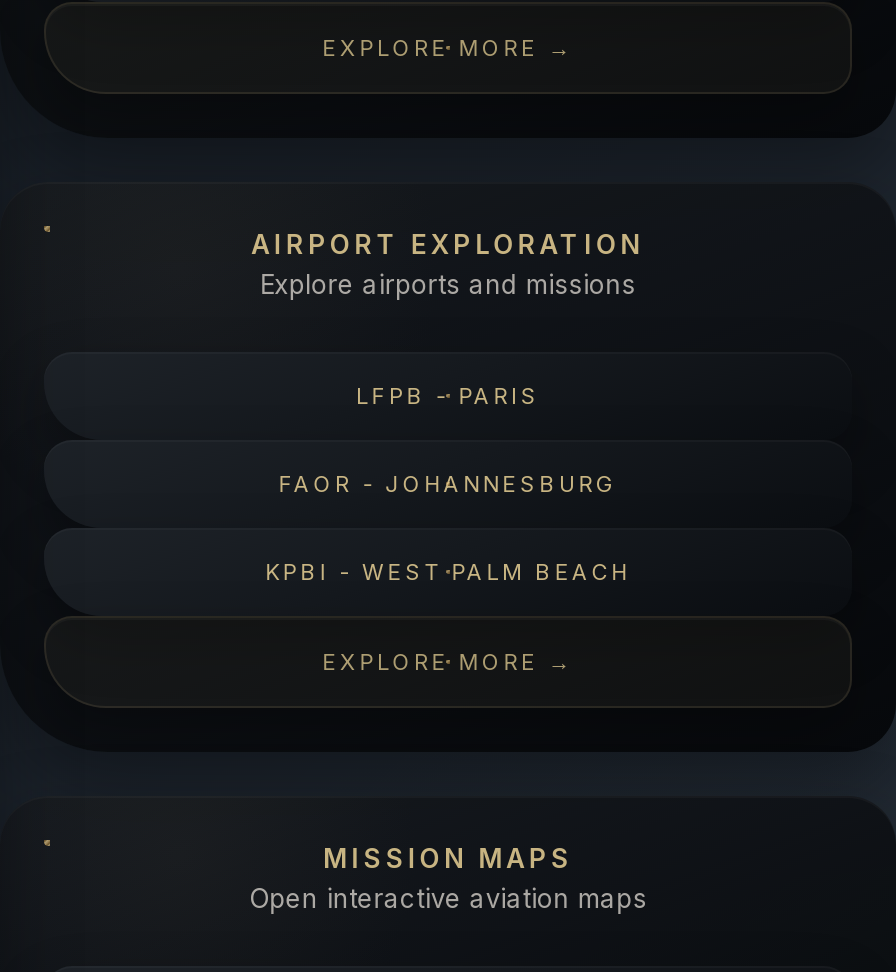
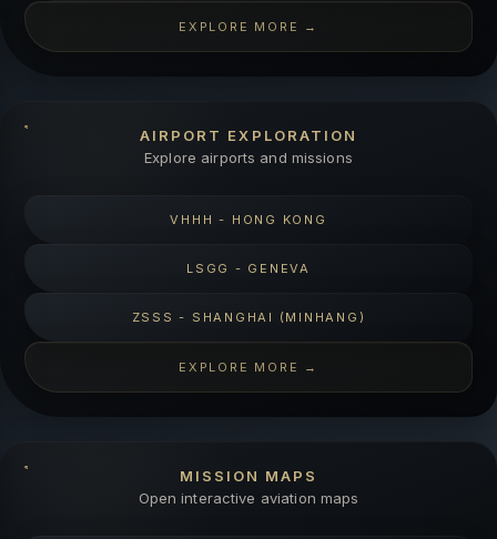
- LFPB - PARIS
+ VHHH - HONG KONG

- FAOR - JOHANNESBURG
+ LSGG - GENEVA

- KPBI - WEST PALM BEACH
+ ZSSS - SHANGHAI (MINHANG)
